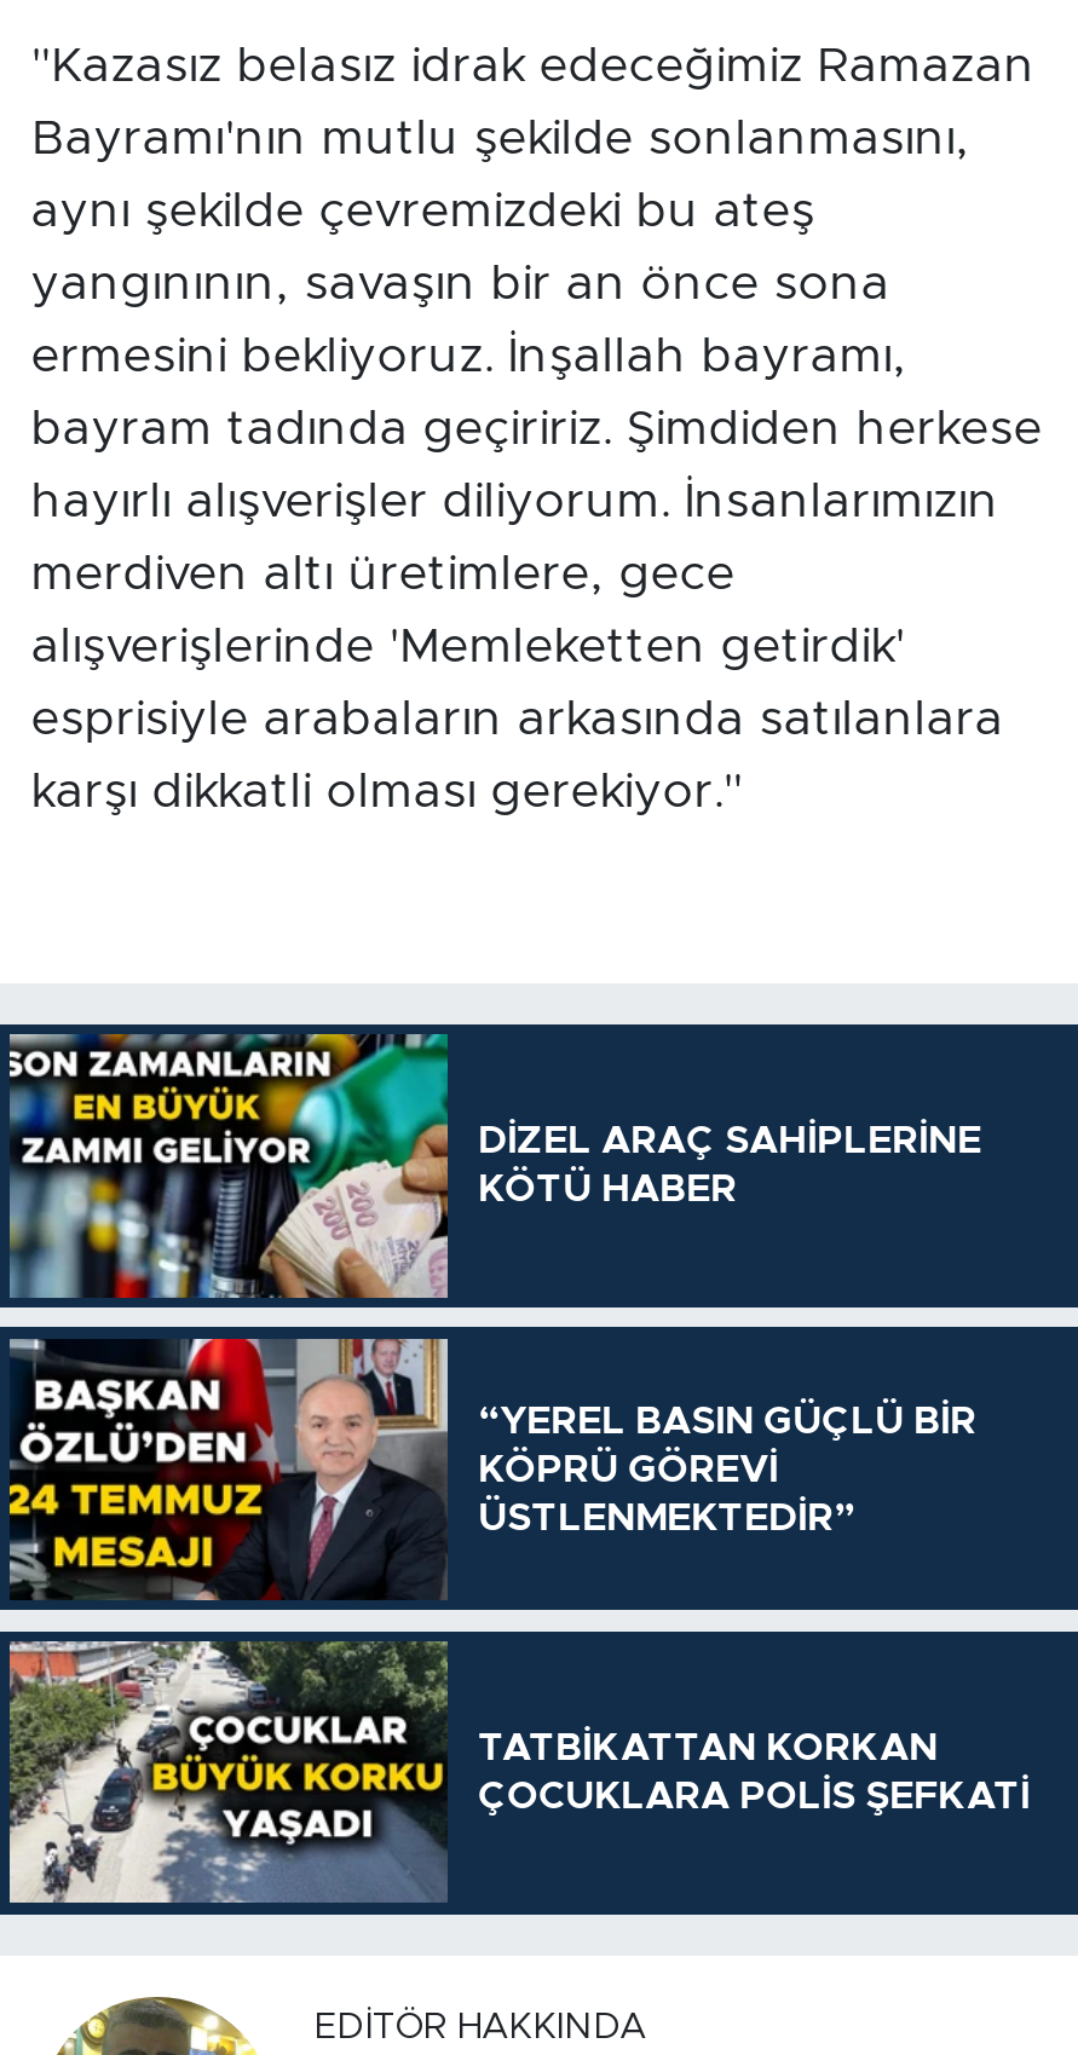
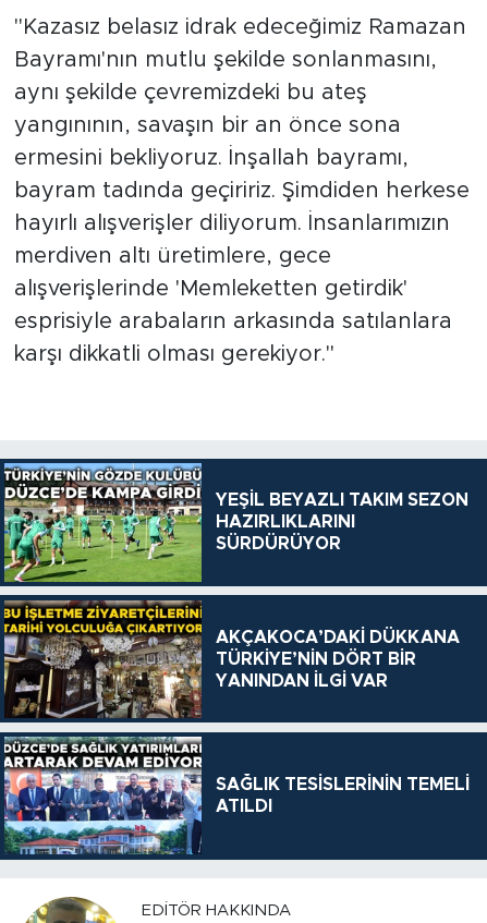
- [image]
- DİZEL ARAÇ SAHİPLERİNE
- KÖTÜ HABER
+ [image]
+ YEŞİL BEYAZLI TAKIM SEZON
+ HAZIRLIKLARINI
+ SÜRDÜRÜYOR

- [image]
- “YEREL BASIN GÜÇLÜ BİR
- KÖPRÜ GÖREVİ
- ÜSTLENMEKTEDİR”
+ [image]
+ AKÇAKOCA’DAKİ DÜKKANA
+ TÜRKİYE’NİN DÖRT BİR
+ YANINDAN İLGİ VAR

- [image]
- TATBİKATTAN KORKAN
- ÇOCUKLARA POLİS ŞEFKATİ
+ [image]
+ SAĞLIK TESİSLERİNİN TEMELİ
+ ATILDI
